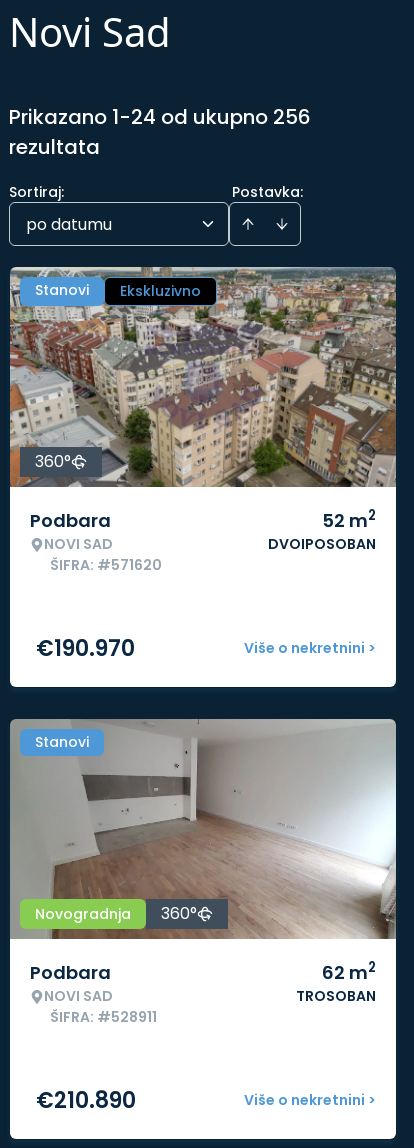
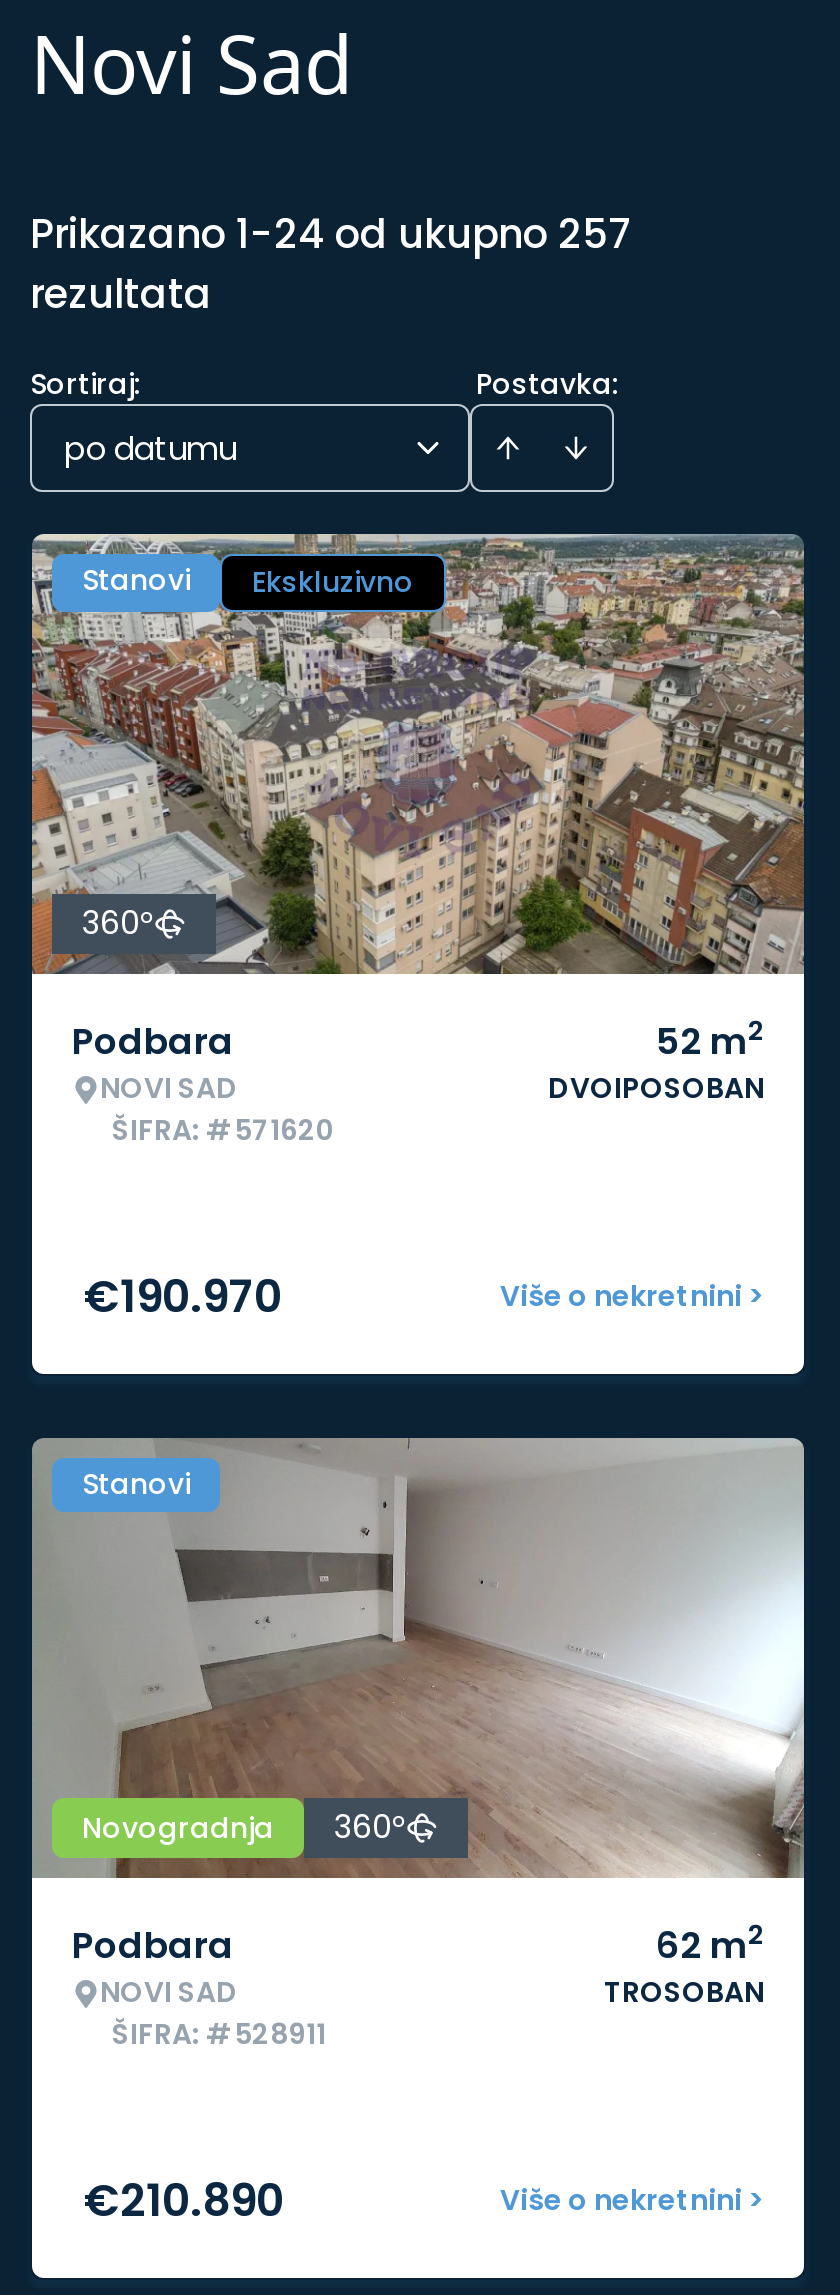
- Prikazano 1-24 od ukupno 256
+ Prikazano 1-24 od ukupno 257
